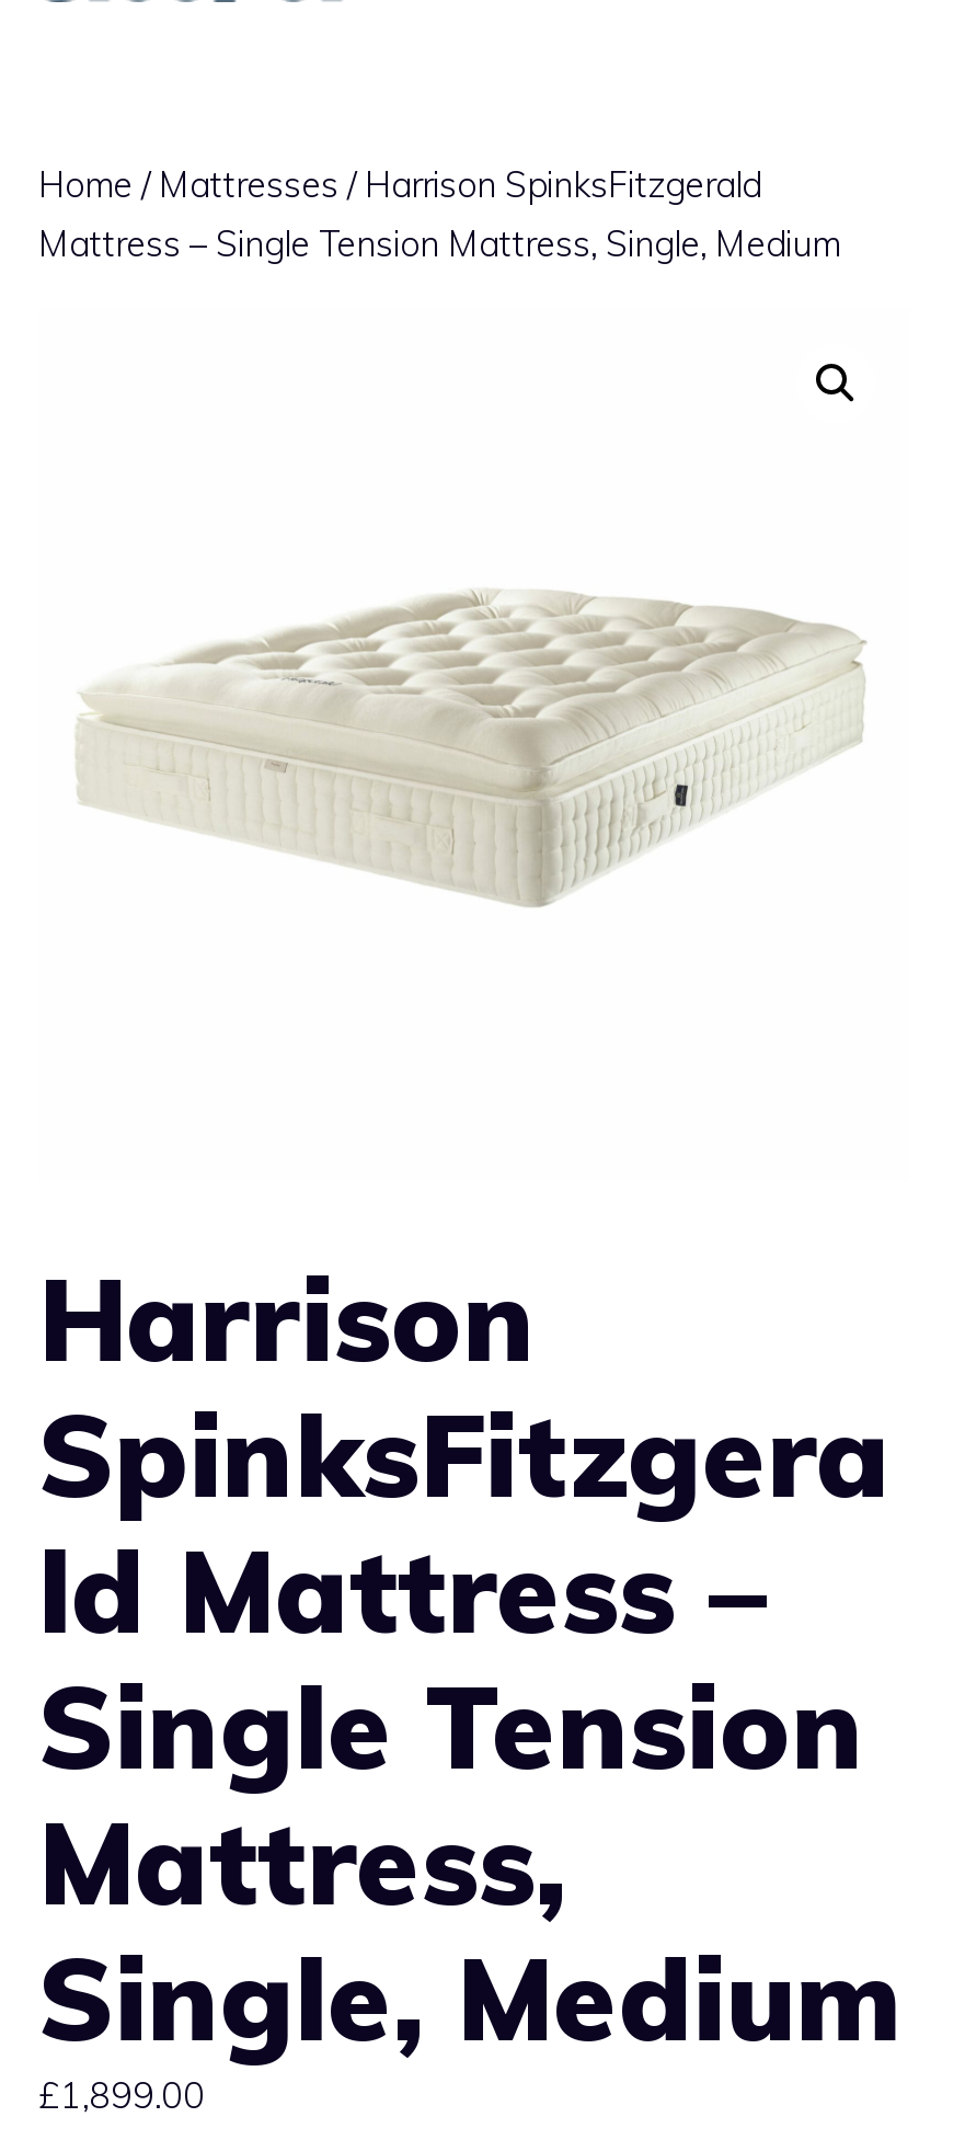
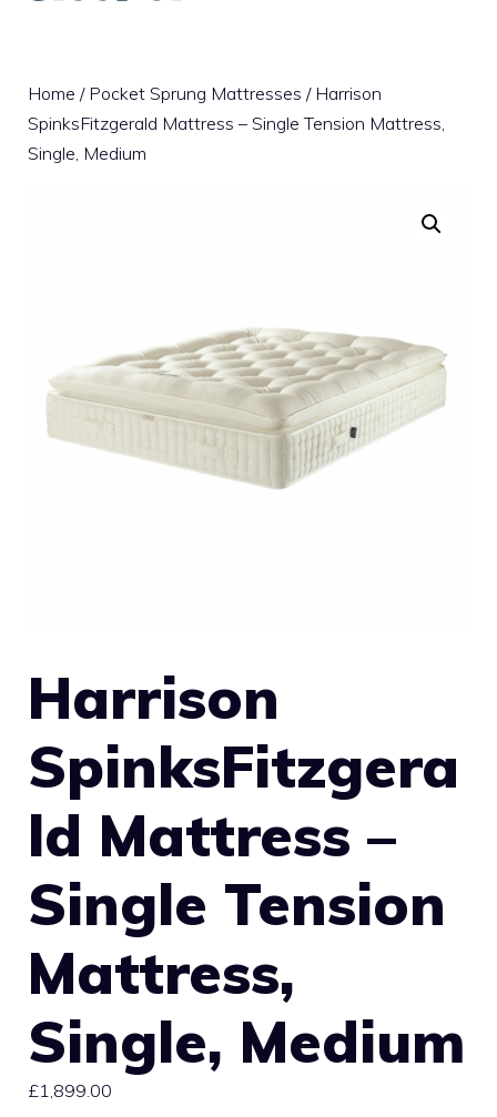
- Home / Mattresses / Harrison SpinksFitzgerald
- Mattress – Single Tension Mattress, Single, Medium
+ Home / Pocket Sprung Mattresses / Harrison
+ SpinksFitzgerald Mattress – Single Tension Mattress,
+ Single, Medium
